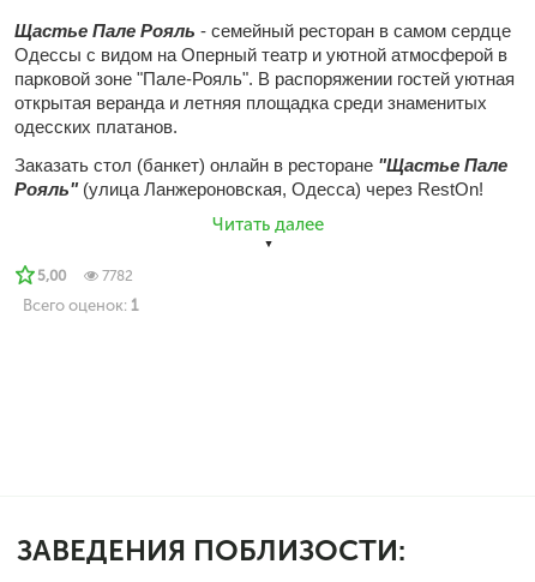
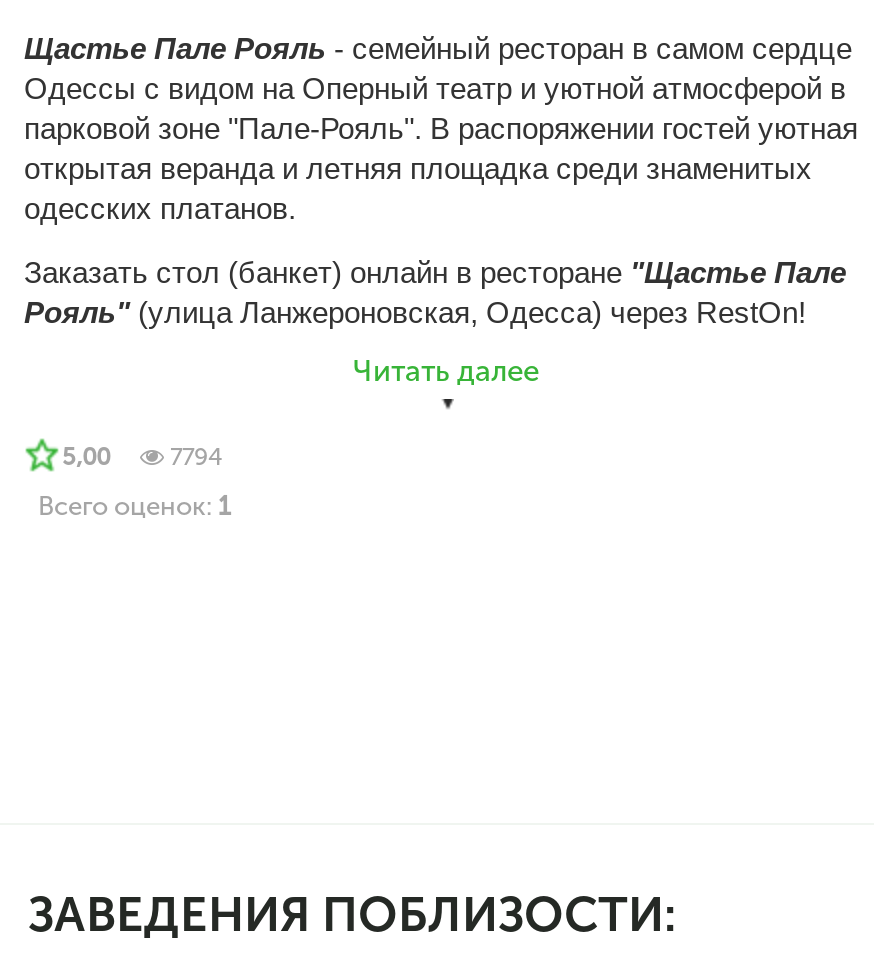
- 5,00 7782
+ 5,00 7794
